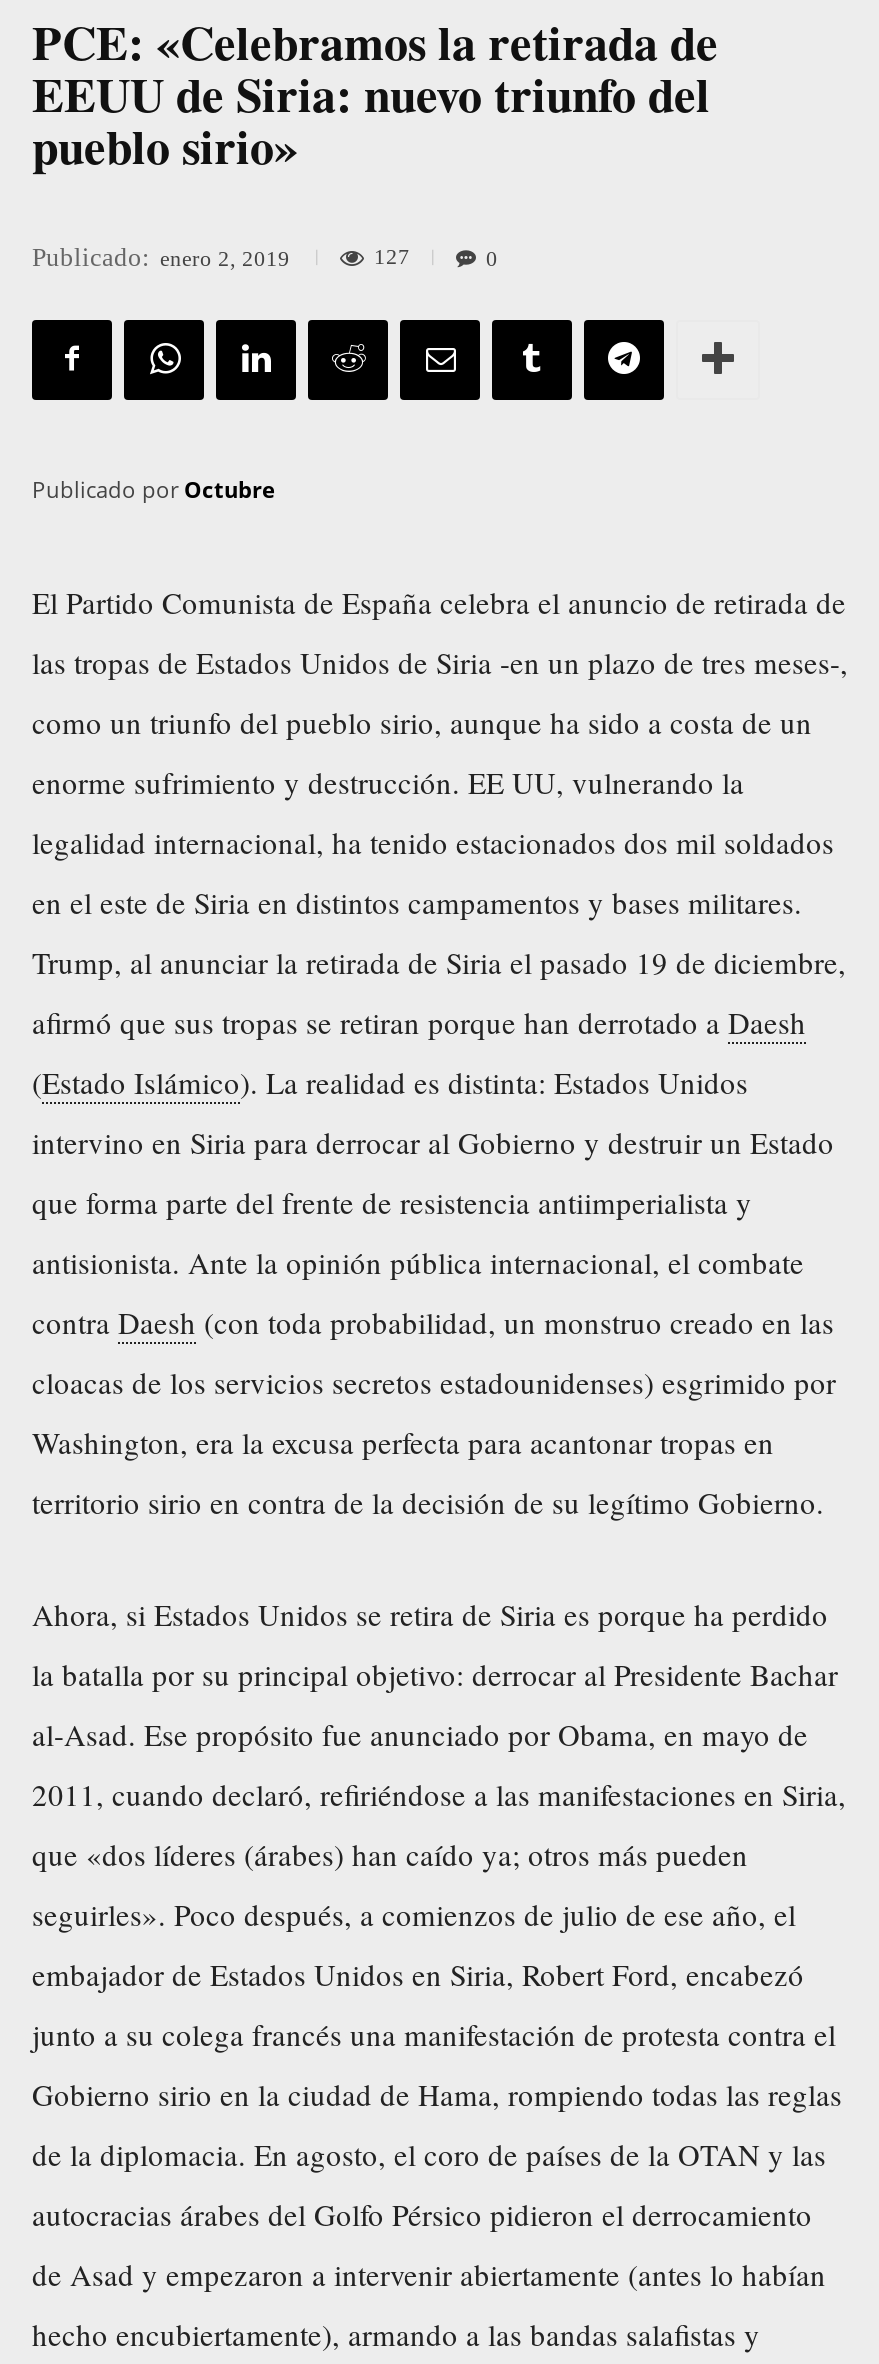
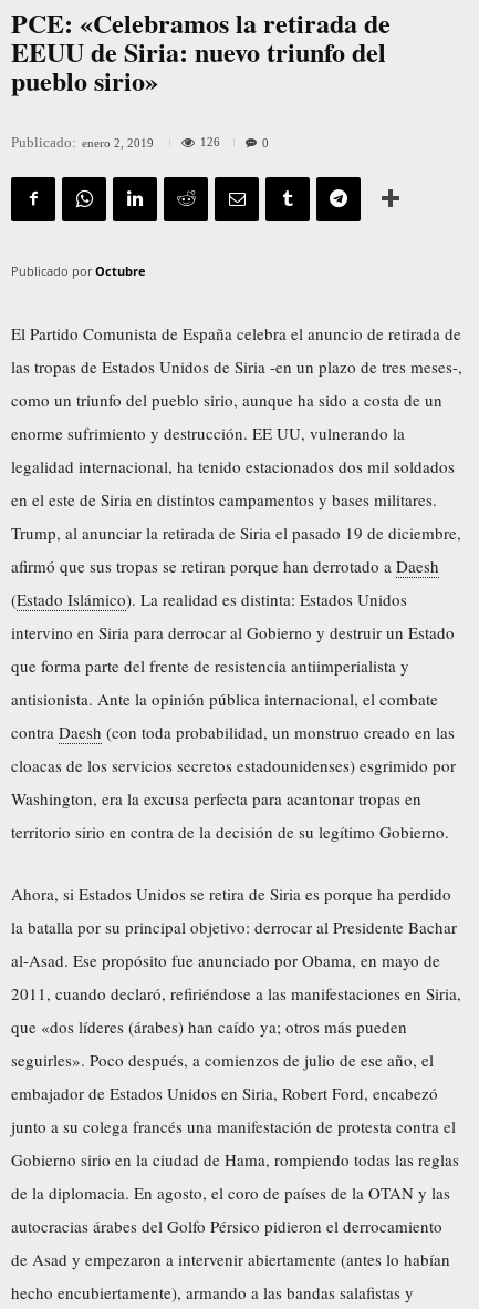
- 127
+ 126
